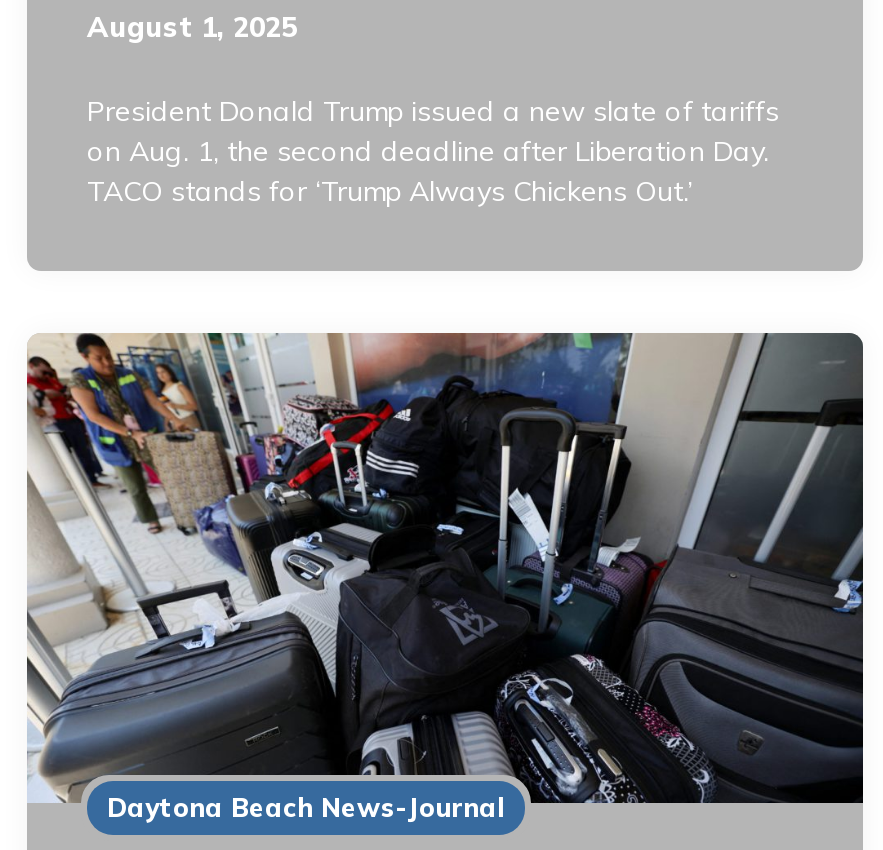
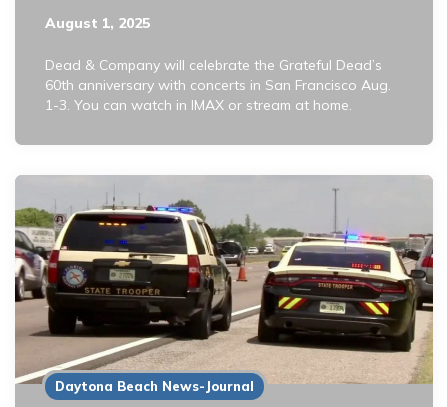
- President Donald Trump issued a new slate of tariffs
- on Aug. 1, the second deadline after Liberation Day.
- TACO stands for ‘Trump Always Chickens Out.’
+ Dead & Company will celebrate the Grateful Dead’s
+ 60th anniversary with concerts in San Francisco Aug.
+ 1-3. You can watch in IMAX or stream at home.

- [image]
+ [image]
